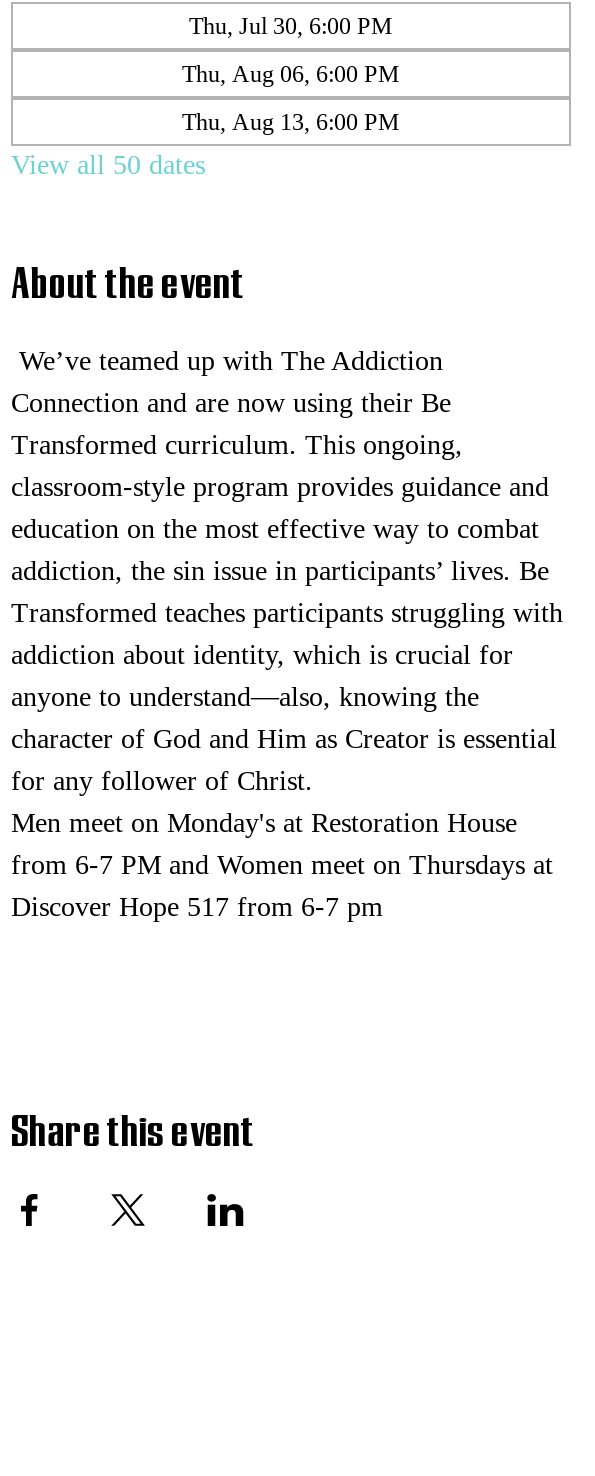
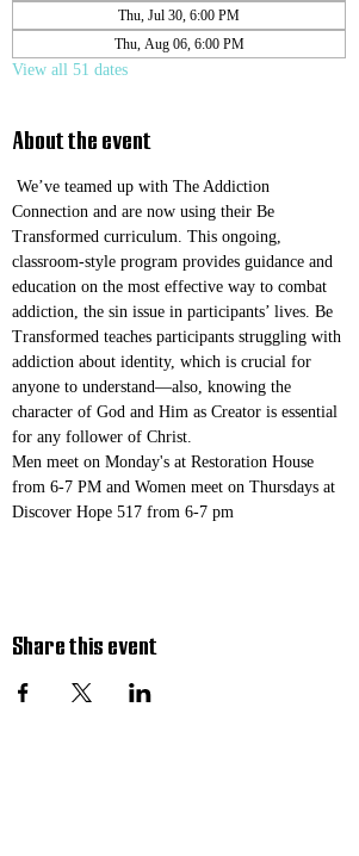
- Thu, Aug 13, 6:00 PM
- View all 50 dates
+ View all 51 dates
